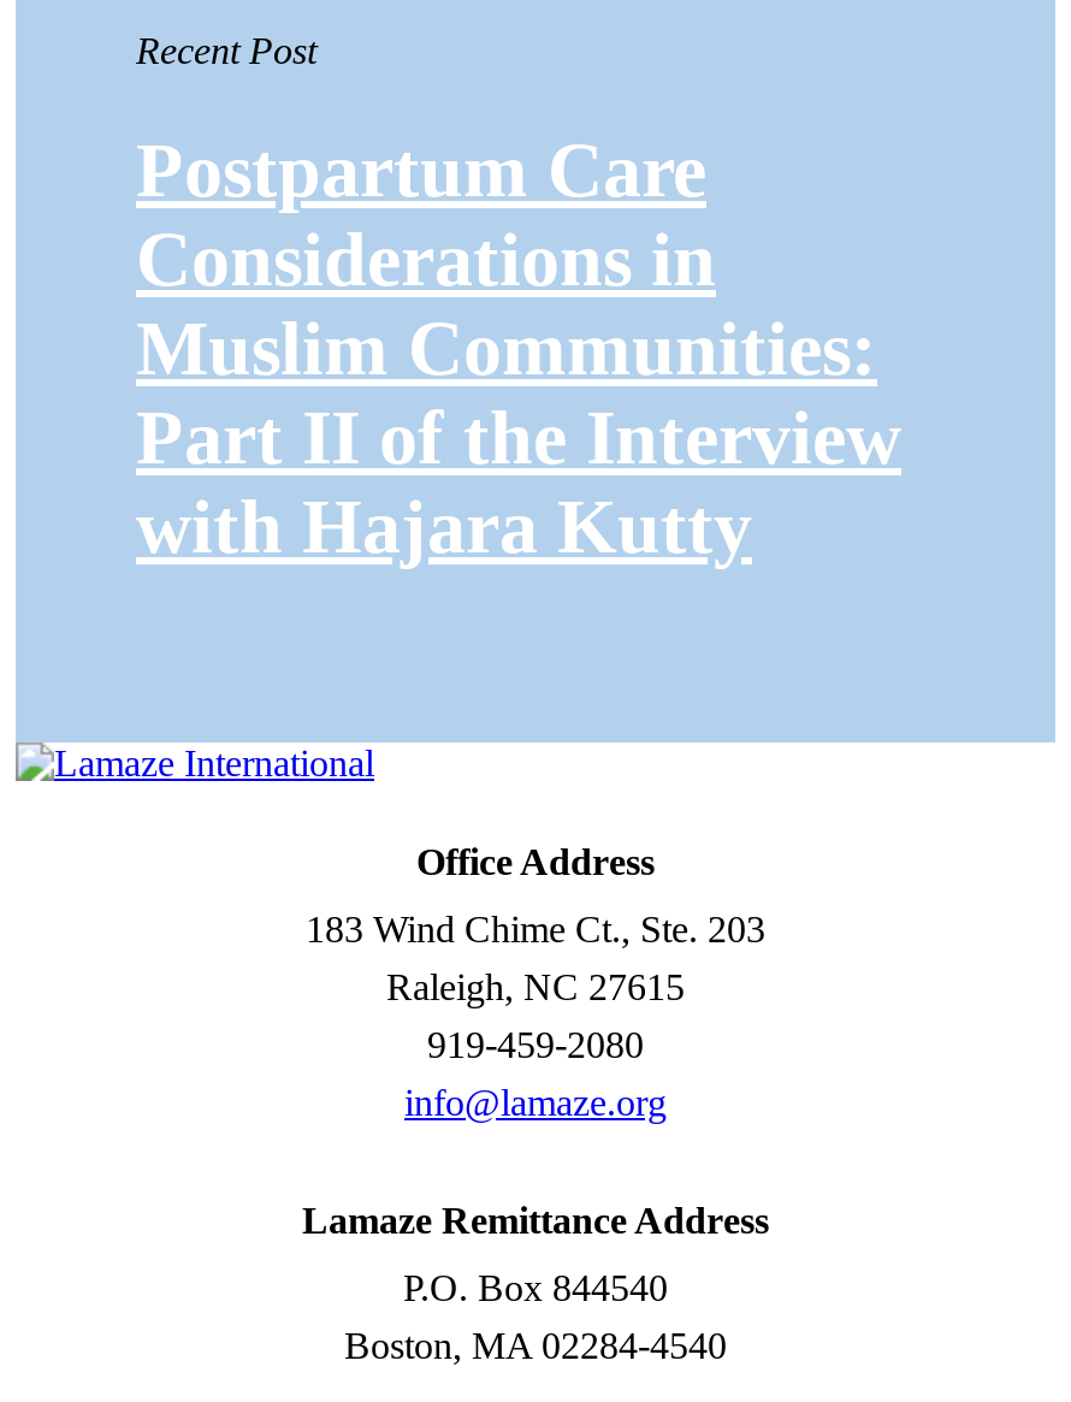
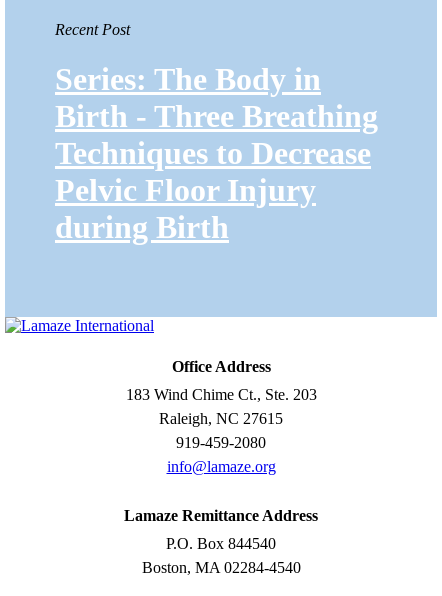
- Postpartum Care
- Considerations in
- Muslim Communities:
- Part II of the Interview
- with Hajara Kutty
+ Series: The Body in
+ Birth - Three Breathing
+ Techniques to Decrease
+ Pelvic Floor Injury
+ during Birth
